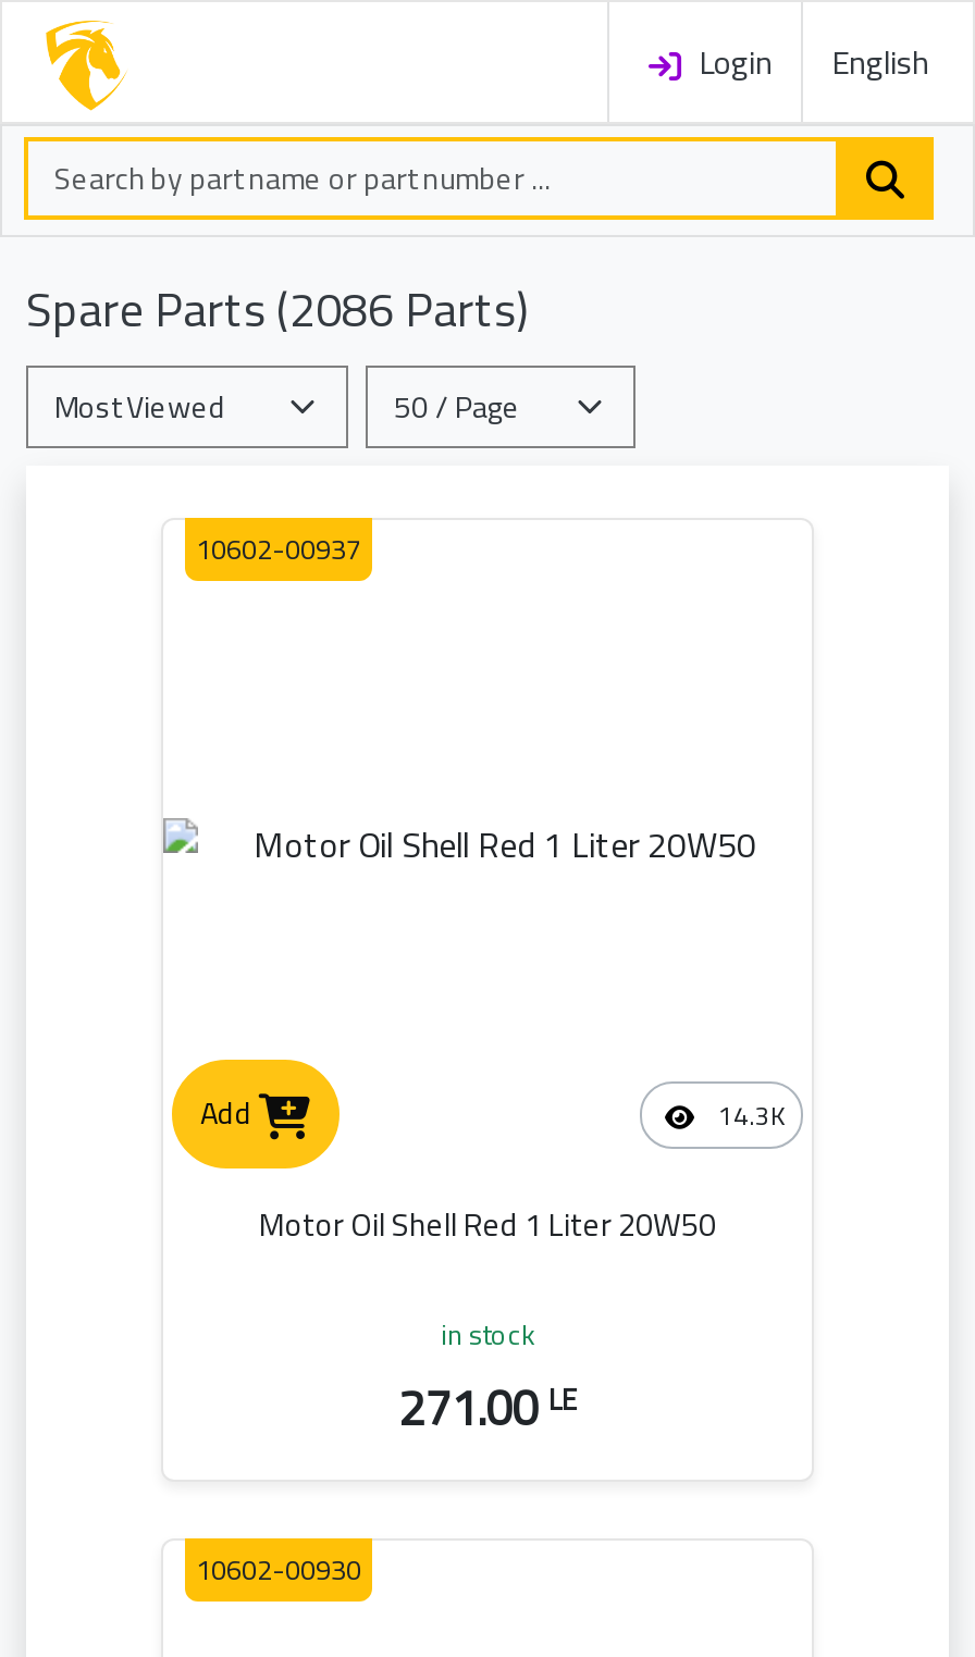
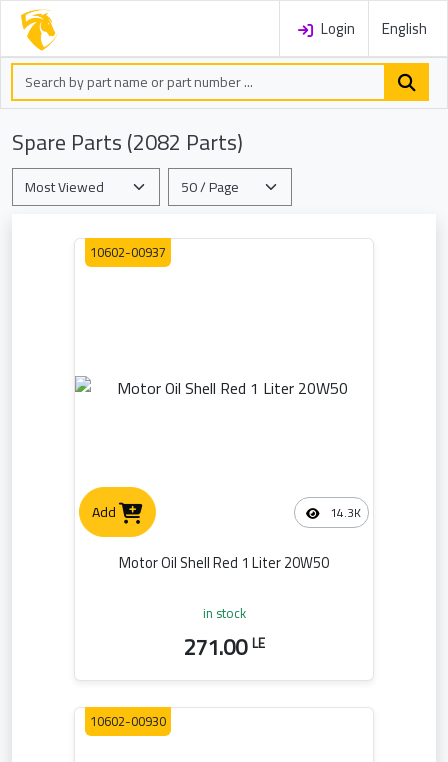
- Spare Parts (2086 Parts)
+ Spare Parts (2082 Parts)
